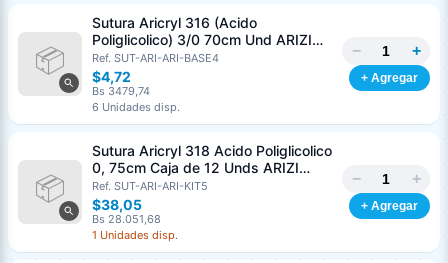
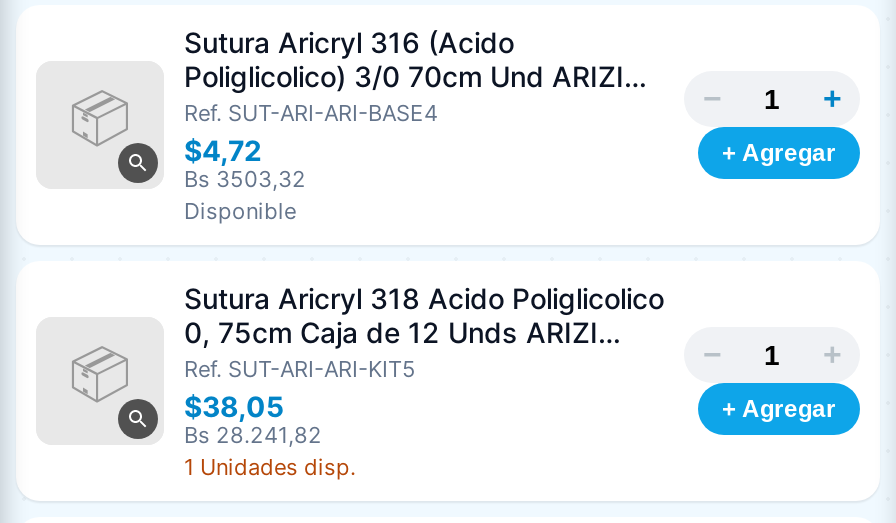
- Bs 3479,74
- 6 Unidades disp.
+ Bs 3503,32
+ Disponible

- Bs 28.051,68
+ Bs 28.241,82
